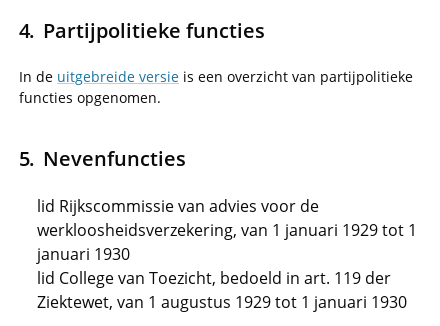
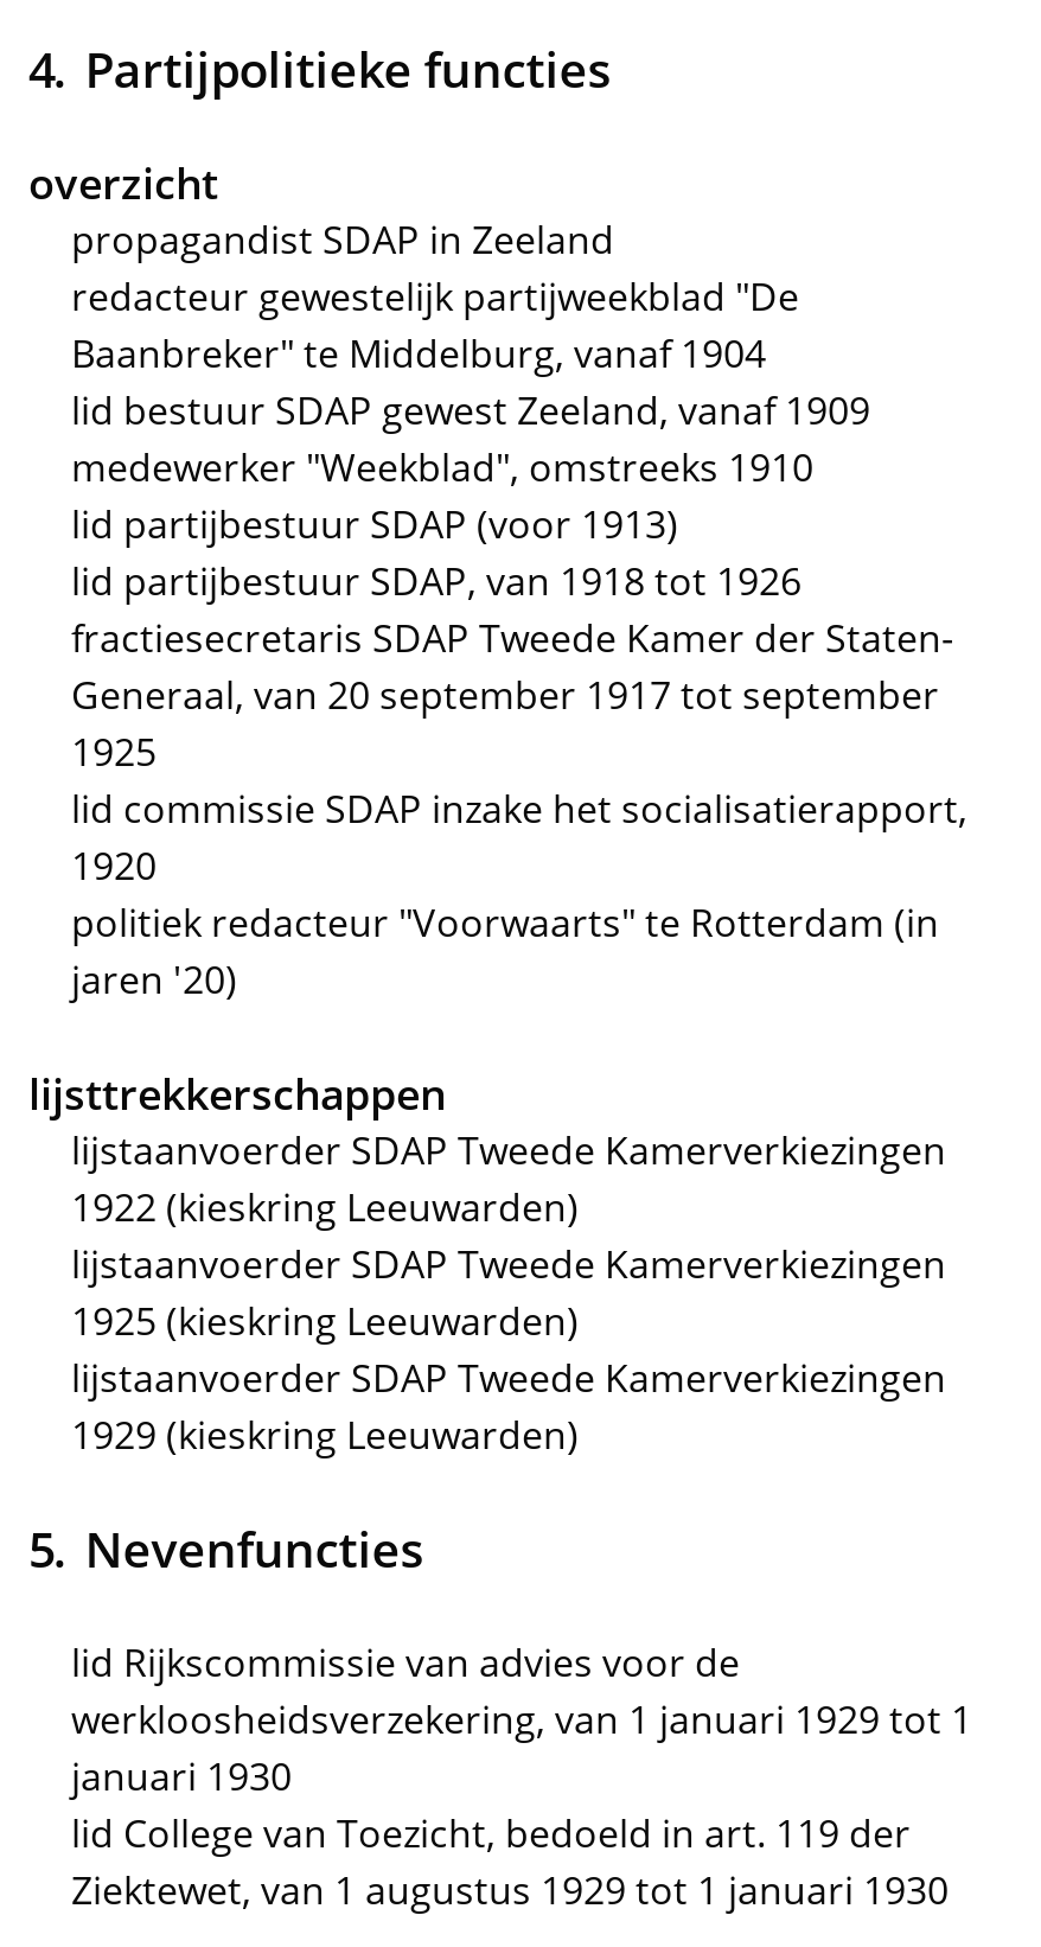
- In de uitgebreide versie is een overzicht van partijpolitieke
- functies opgenomen.
+ overzicht
+ propagandist SDAP in Zeeland
+ redacteur gewestelijk partijweekblad "De
+ Baanbreker" te Middelburg, vanaf 1904
+ lid bestuur SDAP gewest Zeeland, vanaf 1909
+ medewerker "Weekblad", omstreeks 1910
+ lid partijbestuur SDAP (voor 1913)
+ lid partijbestuur SDAP, van 1918 tot 1926
+ fractiesecretaris SDAP Tweede Kamer der Staten-
+ Generaal, van 20 september 1917 tot september
+ 1925
+ lid commissie SDAP inzake het socialisatierapport,
+ 1920
+ politiek redacteur "Voorwaarts" te Rotterdam (in
+ jaren '20)
+ lijsttrekkerschappen
+ lijstaanvoerder SDAP Tweede Kamerverkiezingen
+ 1922 (kieskring Leeuwarden)
+ lijstaanvoerder SDAP Tweede Kamerverkiezingen
+ 1925 (kieskring Leeuwarden)
+ lijstaanvoerder SDAP Tweede Kamerverkiezingen
+ 1929 (kieskring Leeuwarden)
